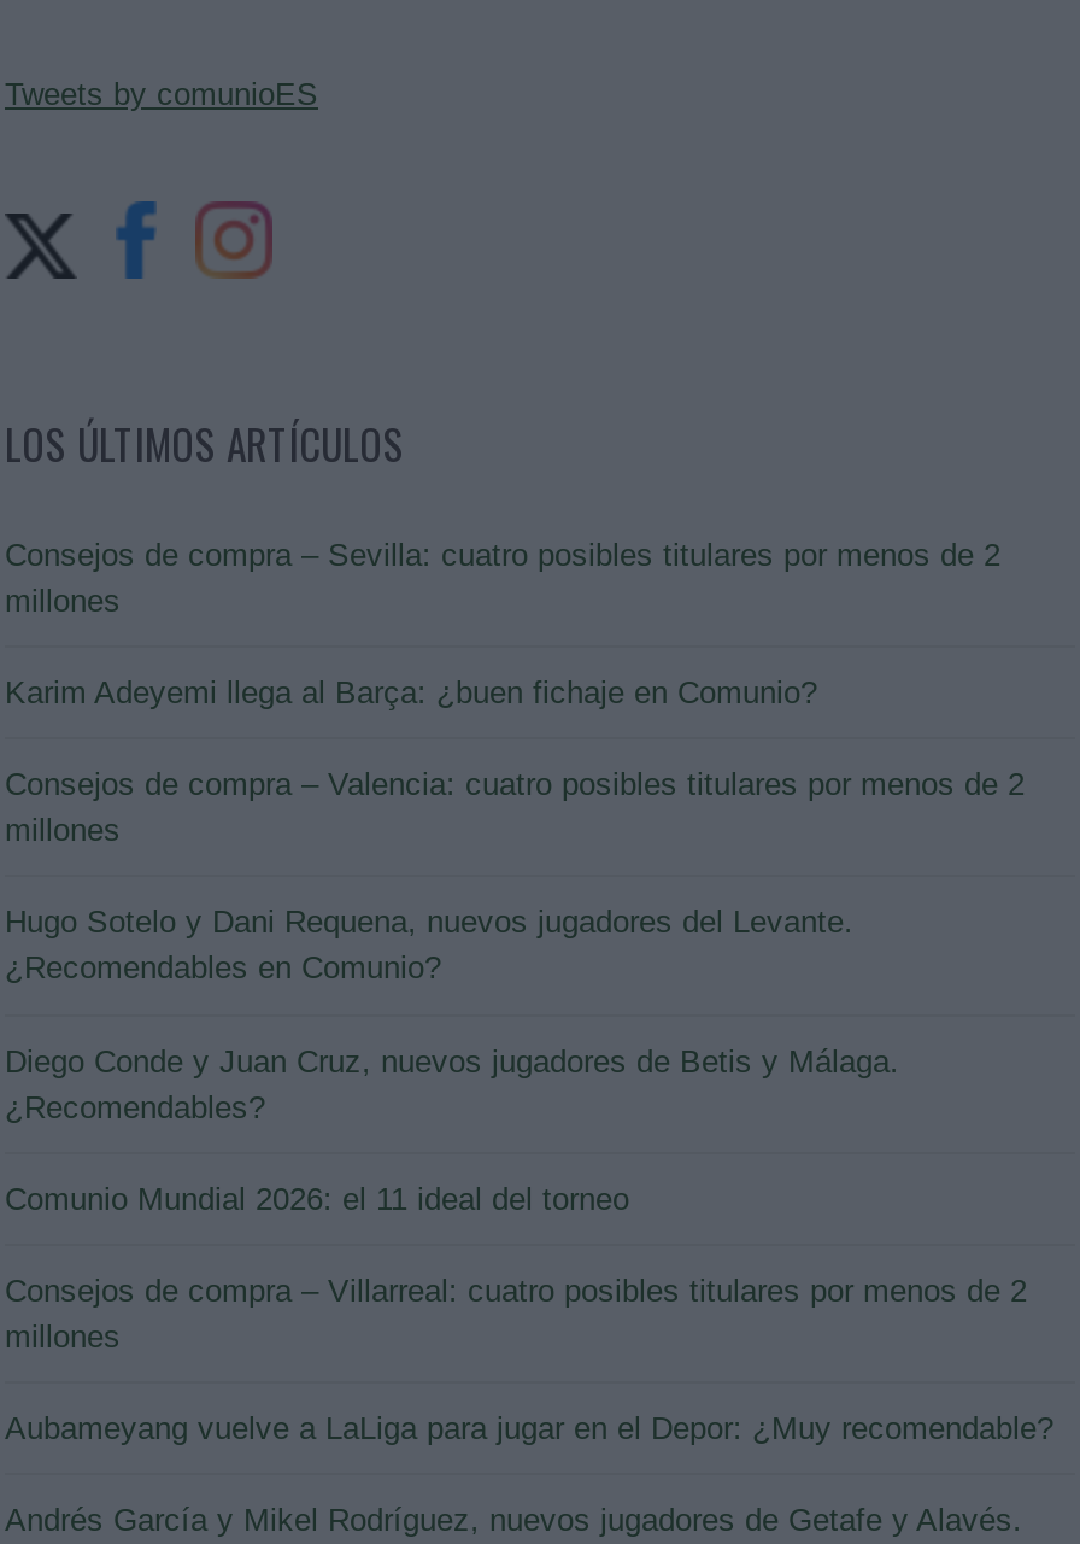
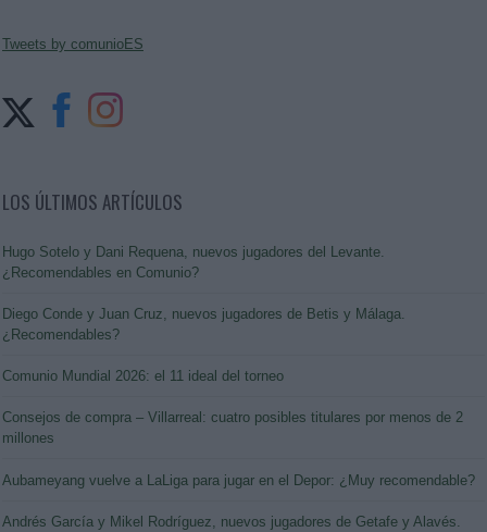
- Consejos de compra – Sevilla: cuatro posibles titulares por menos de 2
- millones
- Karim Adeyemi llega al Barça: ¿buen fichaje en Comunio?
- Consejos de compra – Valencia: cuatro posibles titulares por menos de 2
- millones
